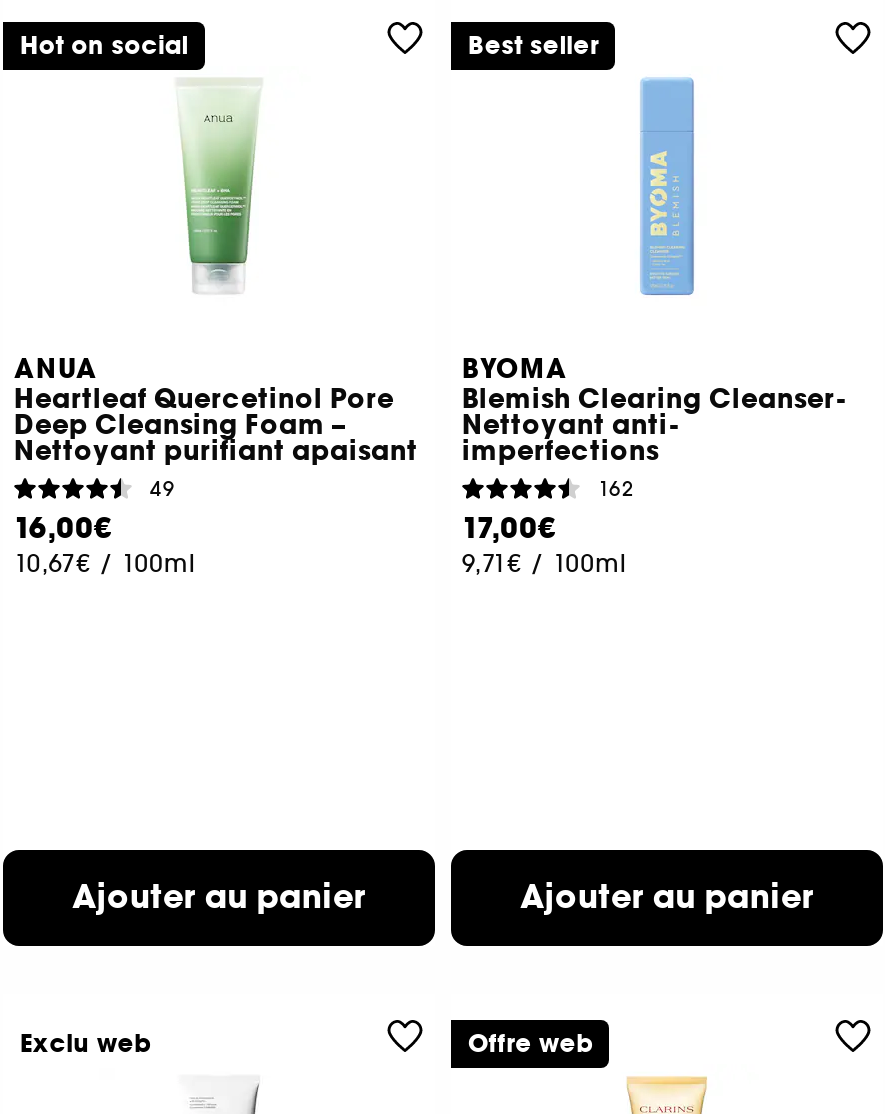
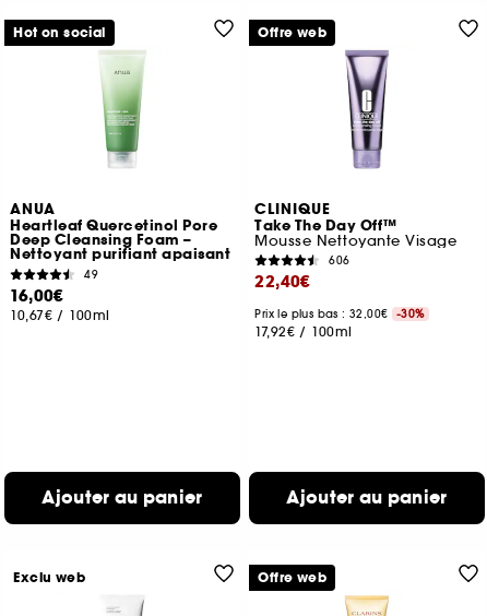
- Best seller
+ Offre web

- [image]
- BYOMA
- Blemish Clearing Cleanser-
- Nettoyant anti-
- imperfections
- 162
- 17,00€
- 9,71€ / 100ml
+ [image]
+ CLINIQUE
+ Take The Day Off™
+ Mousse Nettoyante Visage
+ 606
+ 22,40€
+ Prix le plus bas : 32,00€ -30%
+ 17,92€ / 100ml
